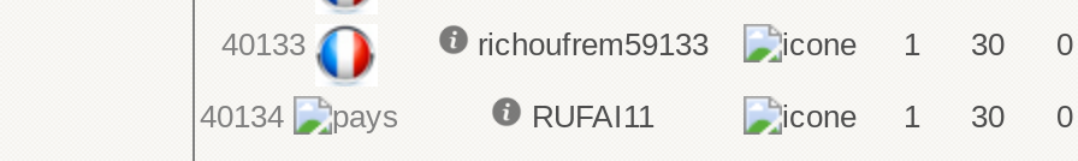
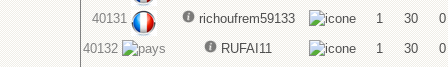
- 40133
+ 40131

- 40134
+ 40132
